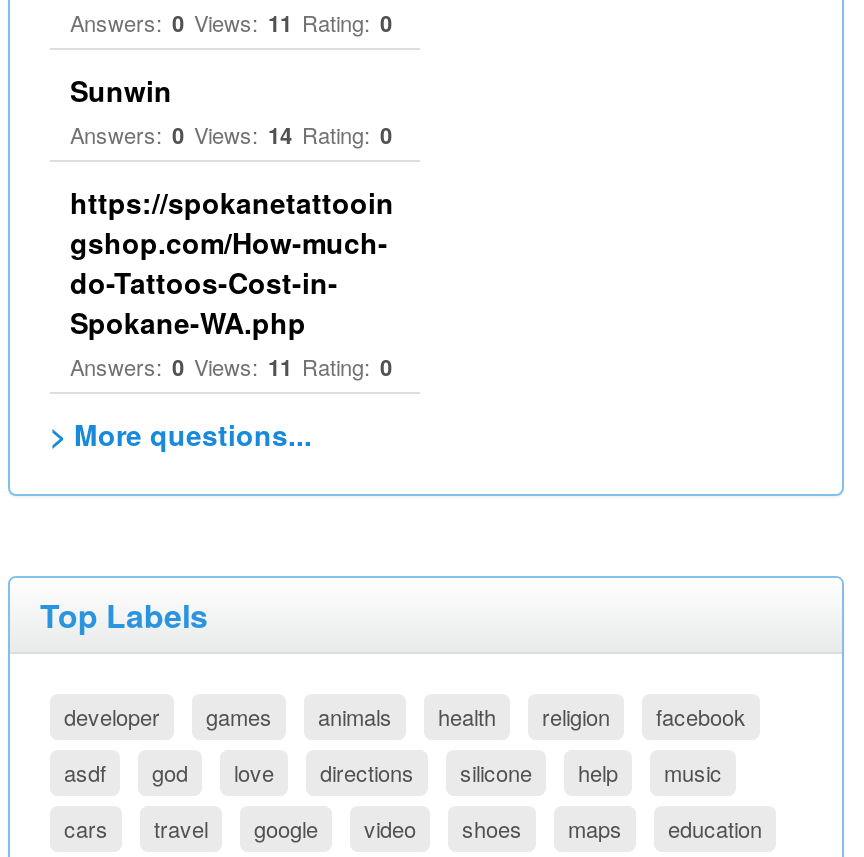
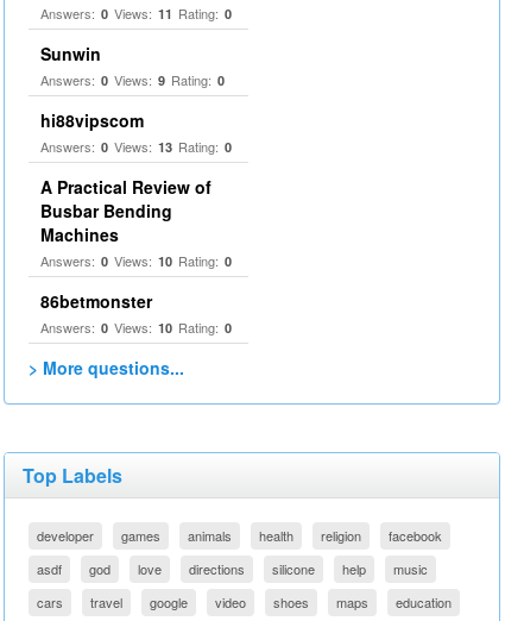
- Answers: 0 Views: 14 Rating: 0
- https://spokanetattooin
- gshop.com/How-much-
- do-Tattoos-Cost-in-
- Spokane-WA.php
- Answers: 0 Views: 11 Rating: 0
+ Answers: 0 Views: 9 Rating: 0
+ hi88vipscom
+ Answers: 0 Views: 13 Rating: 0
+ A Practical Review of
+ Busbar Bending
+ Machines
+ Answers: 0 Views: 10 Rating: 0
+ 86betmonster
+ Answers: 0 Views: 10 Rating: 0
